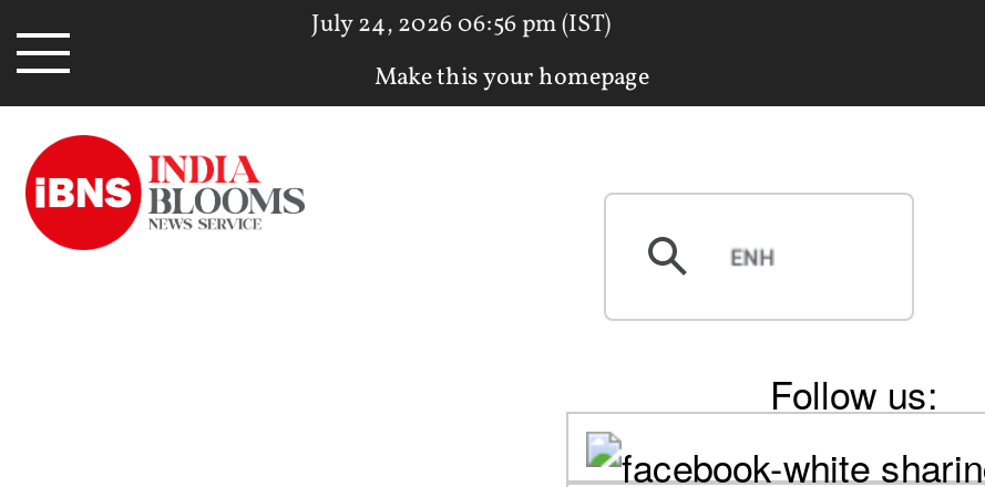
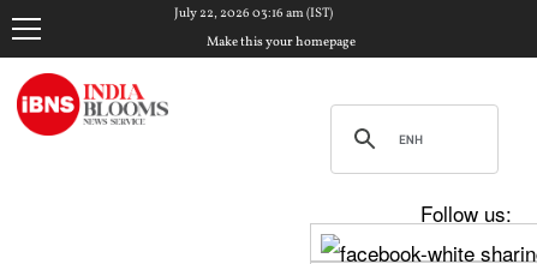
- July 24, 2026 06:56 pm (IST)
+ July 22, 2026 03:16 am (IST)
